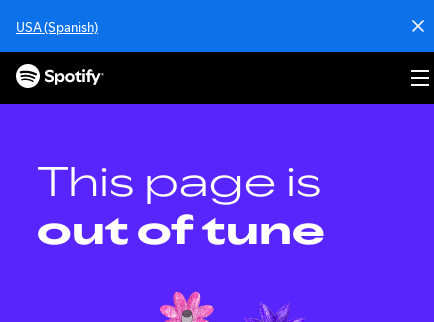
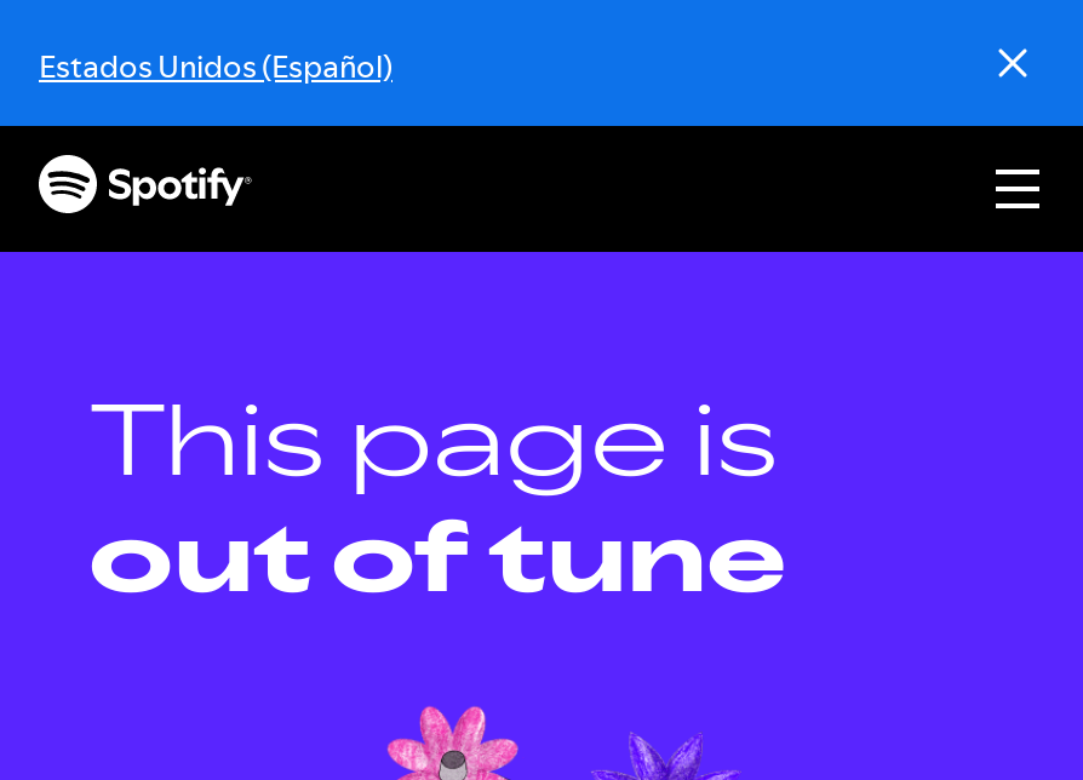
- USA (Spanish)
+ Estados Unidos (Español)
